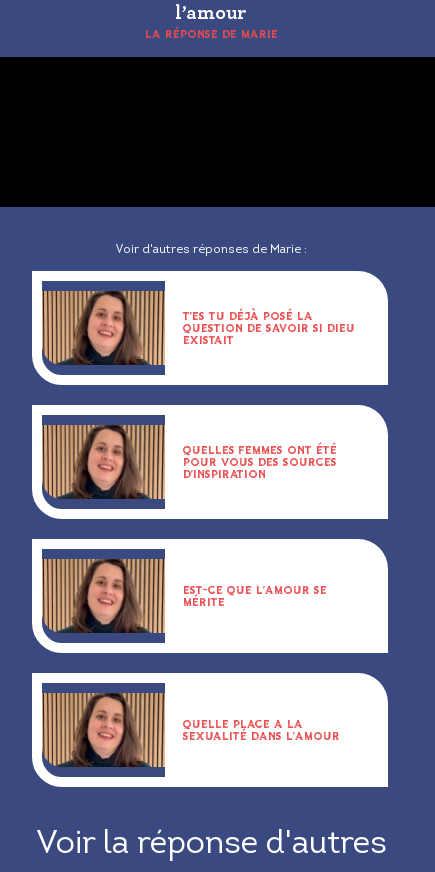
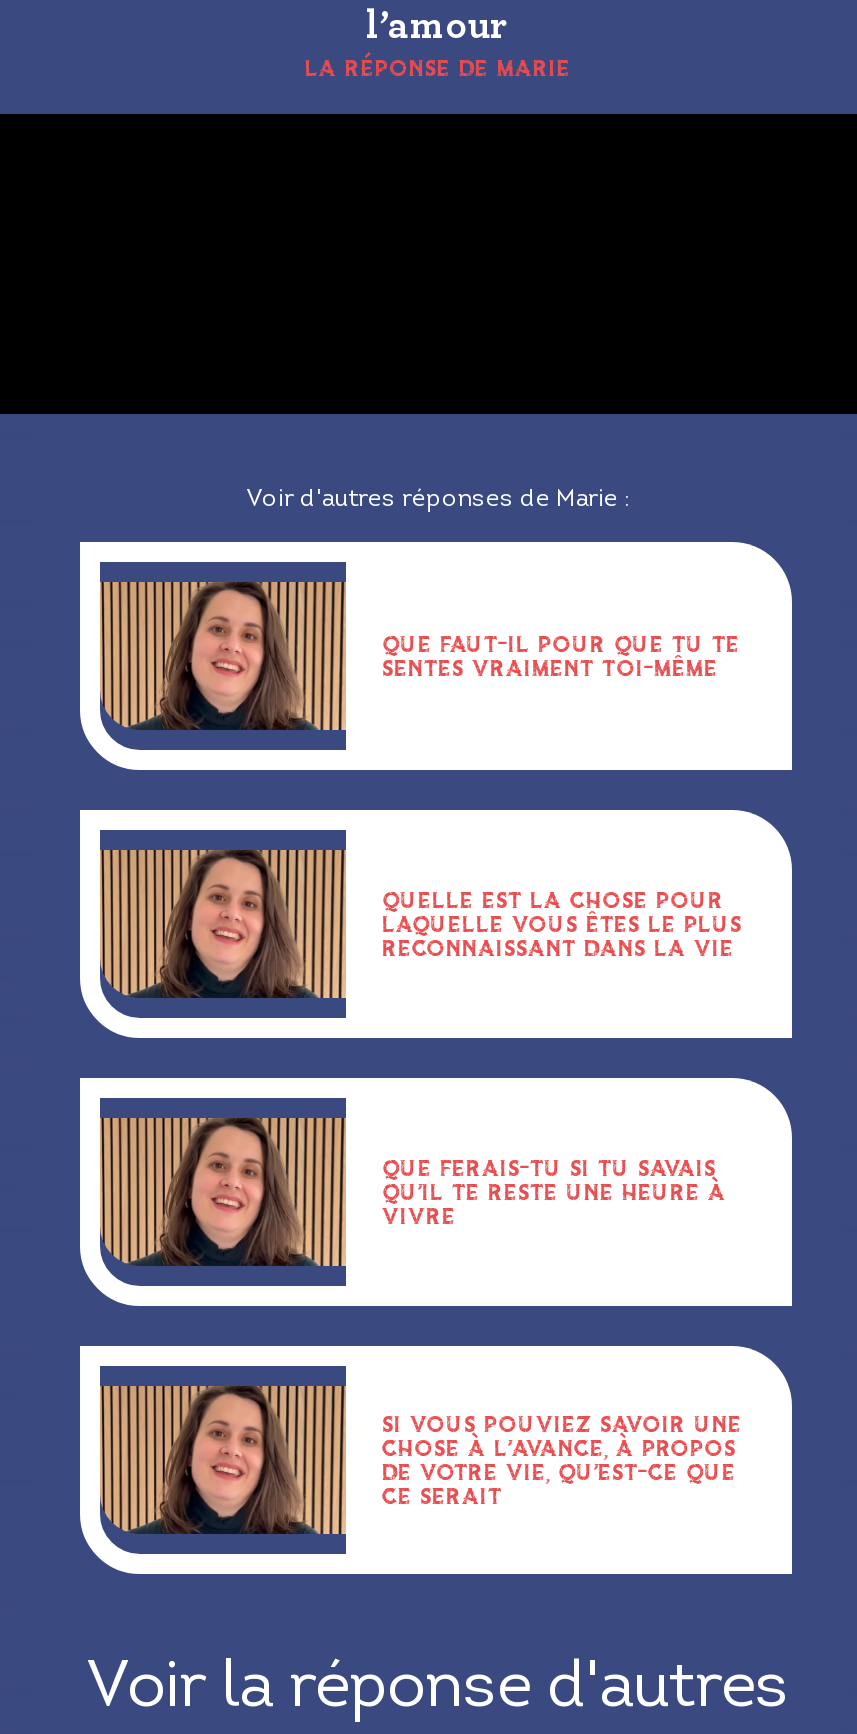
- T’ES TU DÉJÀ POSÉ LA
- QUESTION DE SAVOIR SI DIEU
- EXISTAIT
+ QUE FAUT-IL POUR QUE TU TE
+ SENTES VRAIMENT TOI-MÊME

- QUELLES FEMMES ONT ÉTÉ
- POUR VOUS DES SOURCES
- D’INSPIRATION
+ QUELLE EST LA CHOSE POUR
+ LAQUELLE VOUS ÊTES LE PLUS
+ RECONNAISSANT DANS LA VIE

- EST-CE QUE L’AMOUR SE
- MÉRITE
+ QUE FERAIS-TU SI TU SAVAIS
+ QU’IL TE RESTE UNE HEURE À
+ VIVRE

- QUELLE PLACE A LA
- SEXUALITÉ DANS L’AMOUR
+ SI VOUS POUVIEZ SAVOIR UNE
+ CHOSE À L’AVANCE, À PROPOS
+ DE VOTRE VIE, QU’EST-CE QUE
+ CE SERAIT
